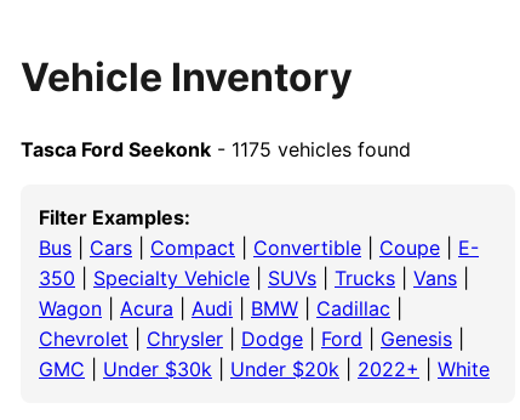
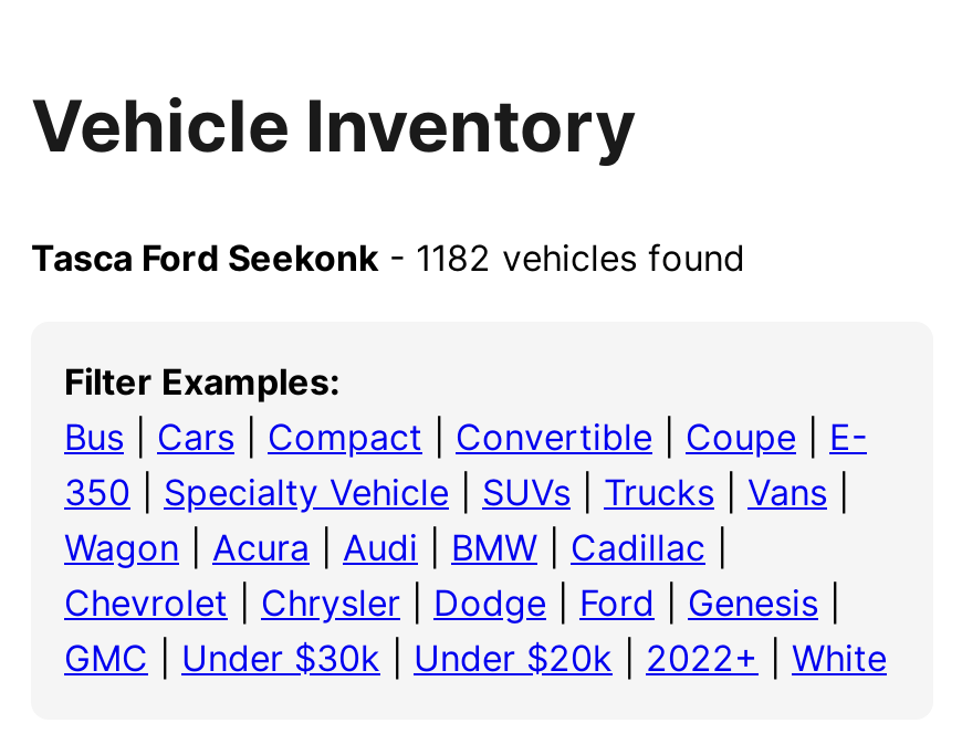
- Tasca Ford Seekonk - 1175 vehicles found
+ Tasca Ford Seekonk - 1182 vehicles found
